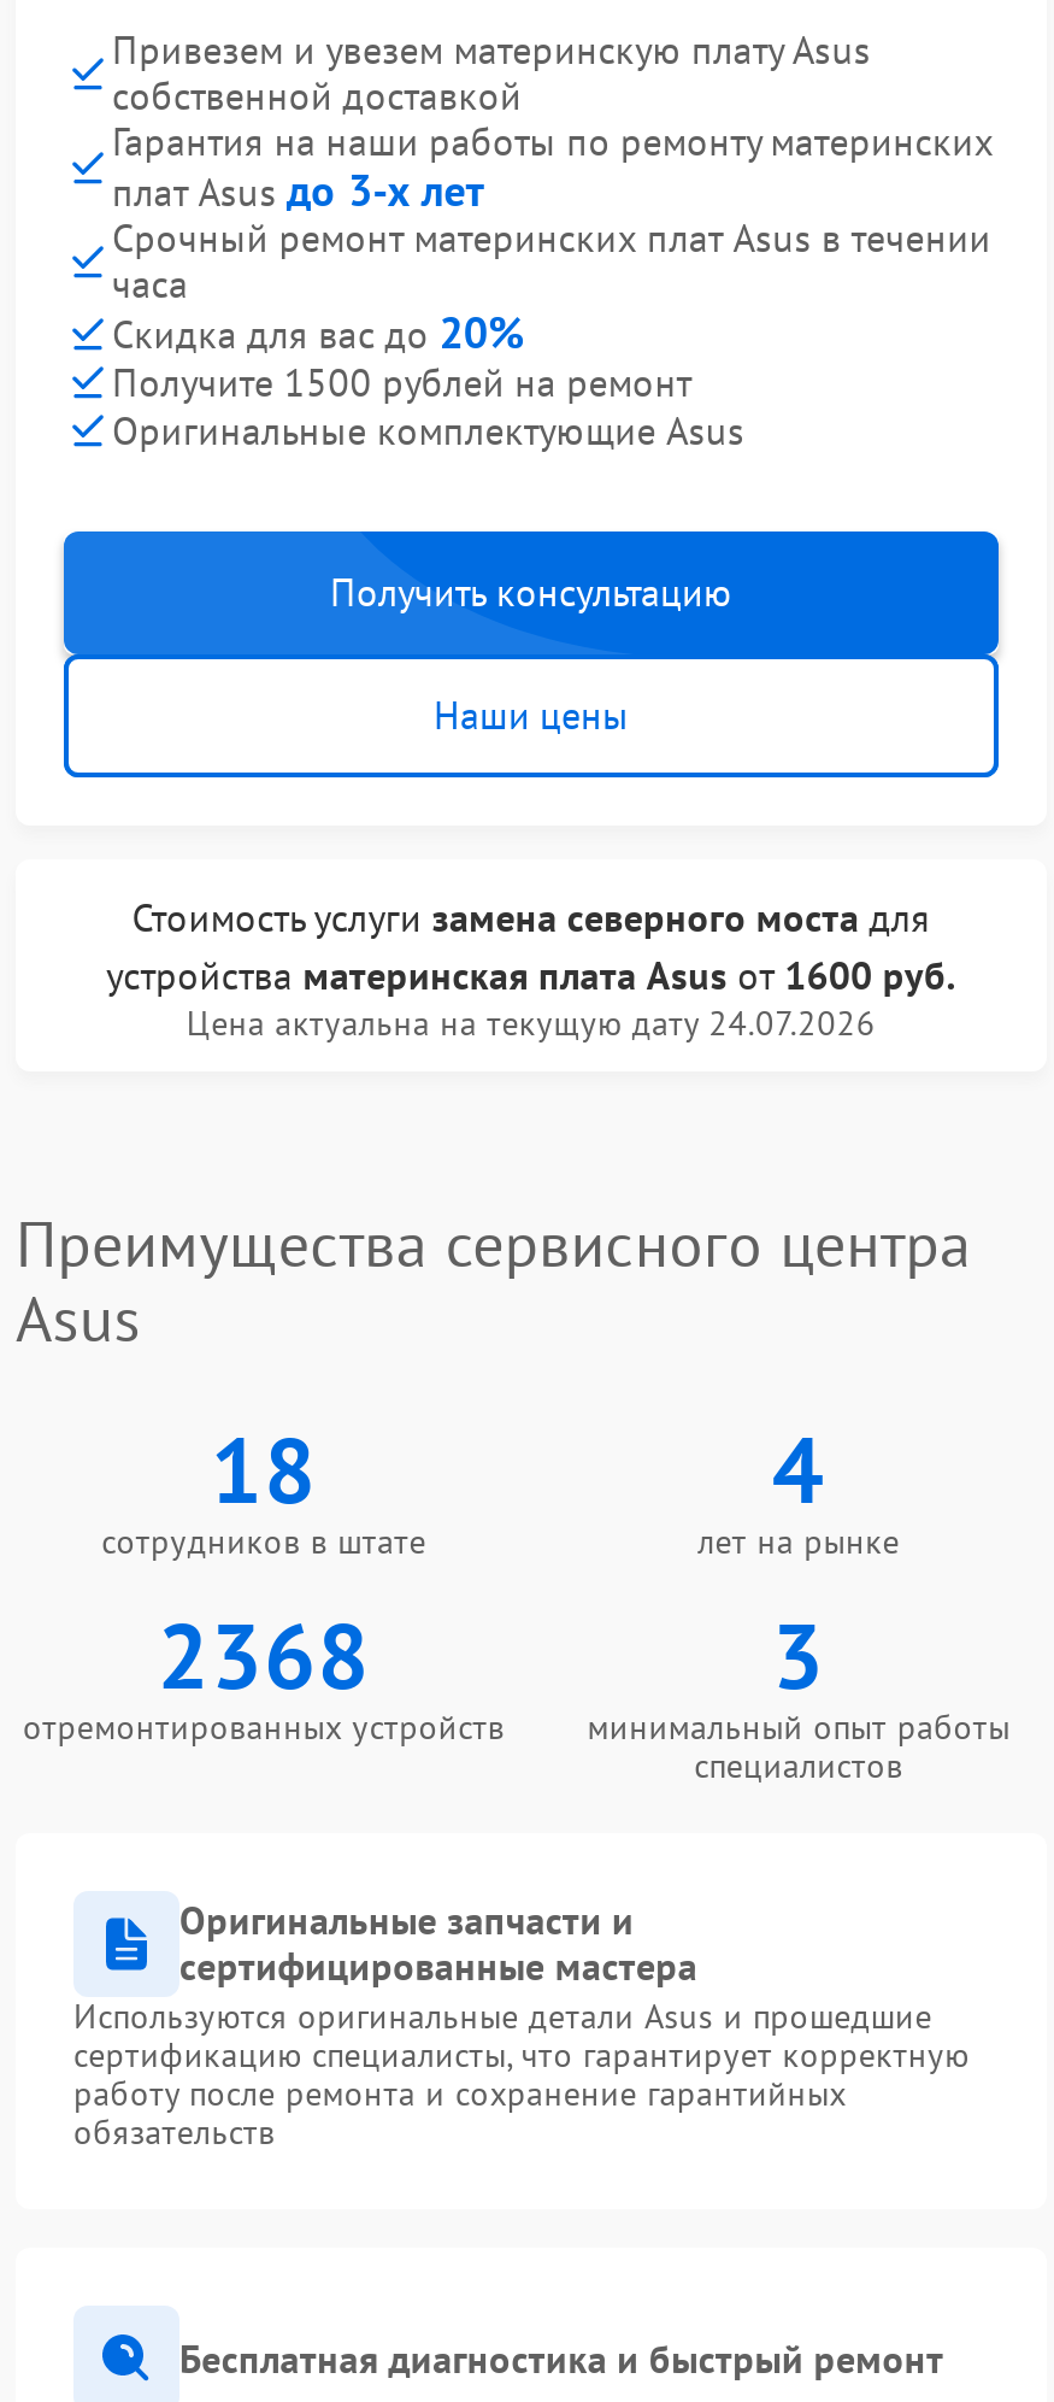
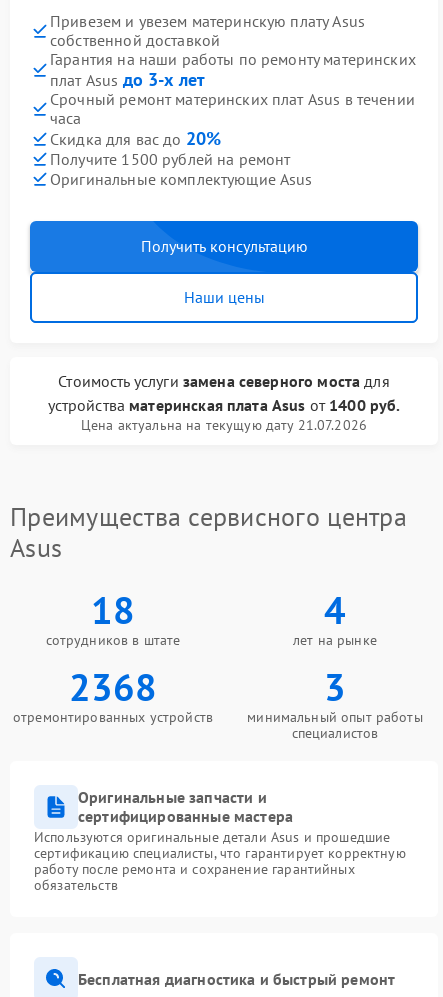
- устройства материнская плата Asus от 1600 руб.
+ устройства материнская плата Asus от 1400 руб.

- Цена актуальна на текущую дату 24.07.2026
+ Цена актуальна на текущую дату 21.07.2026
